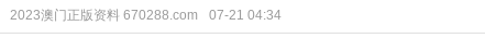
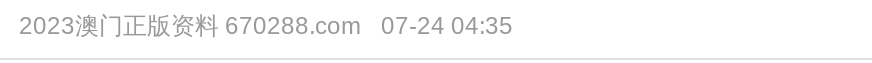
- 2023澳门正版资料 670288.com 07-21 04:34
+ 2023澳门正版资料 670288.com 07-24 04:35
